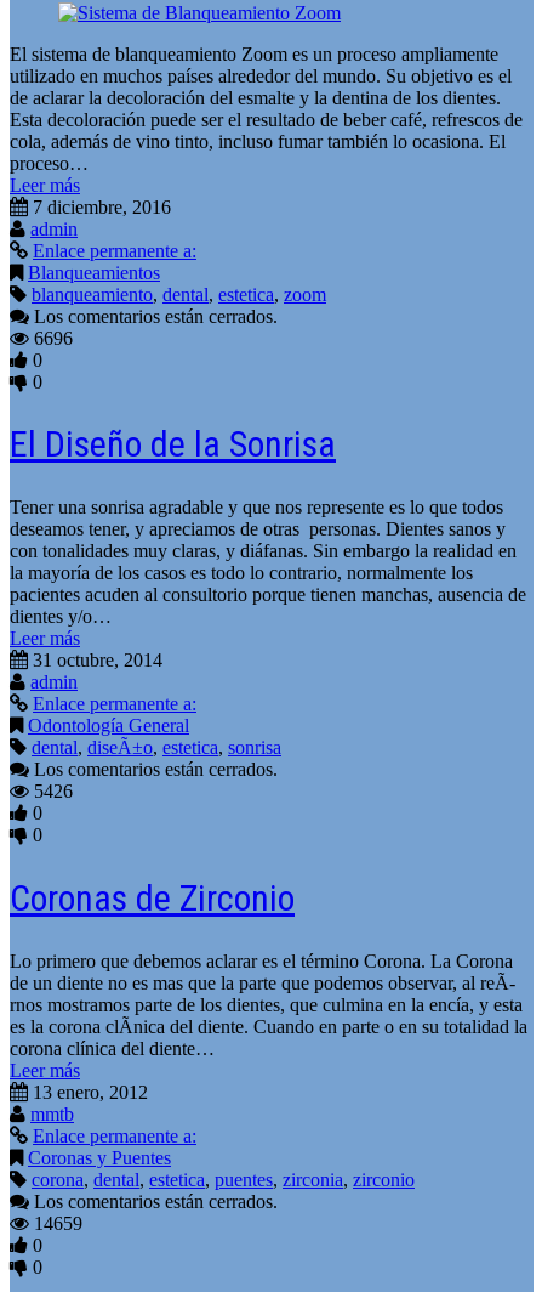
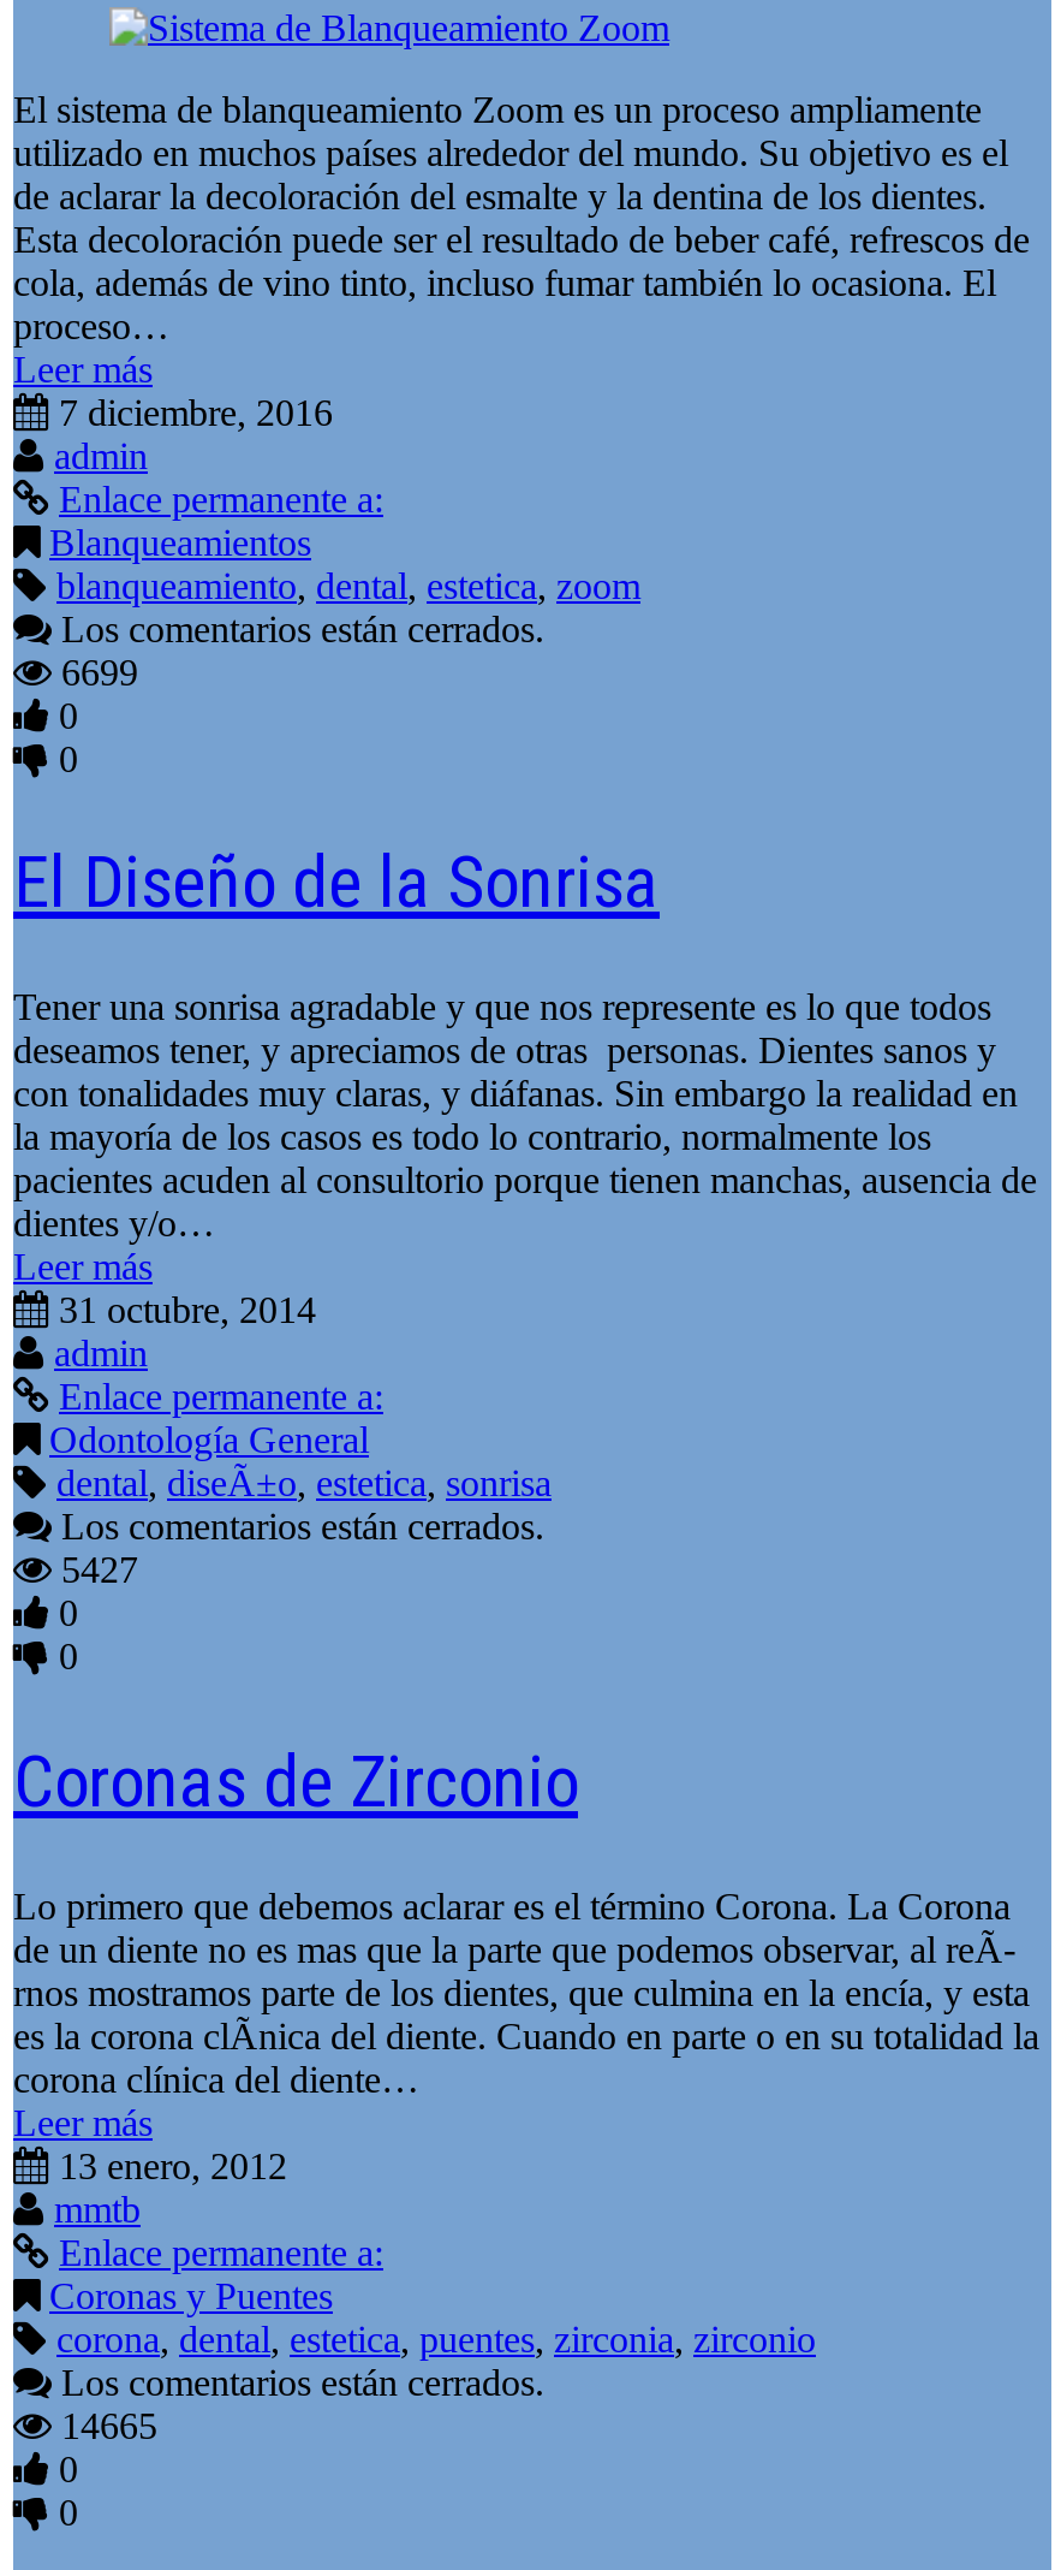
- 6696
+ 6699

- 5426
+ 5427

- 14659
+ 14665
